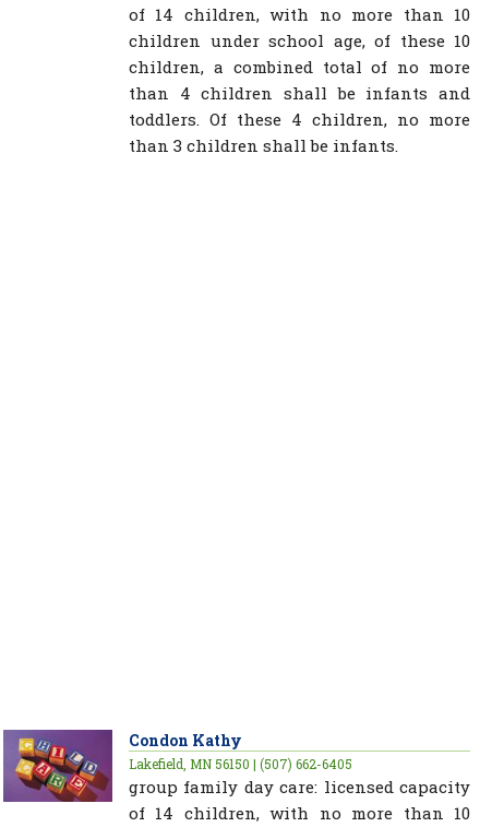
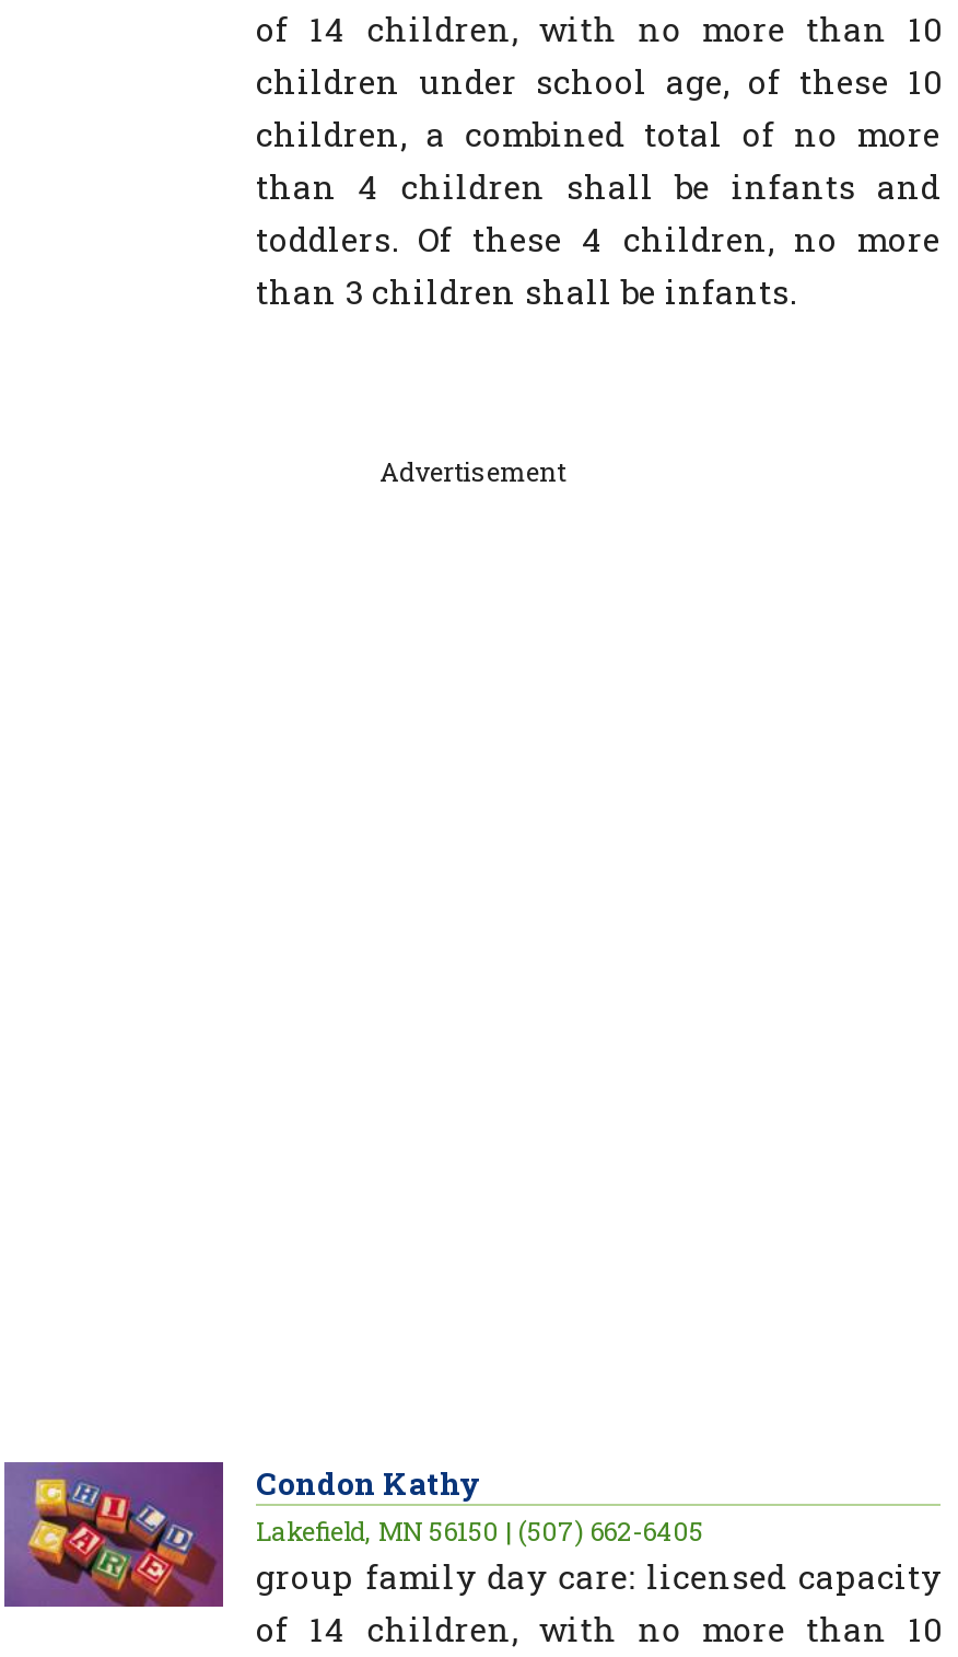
+ Advertisement
